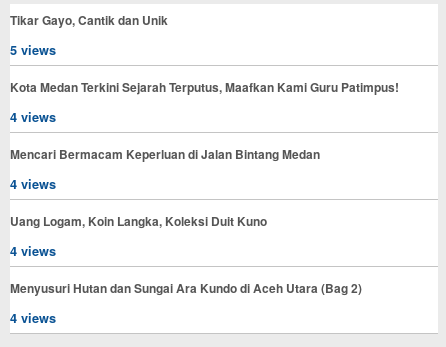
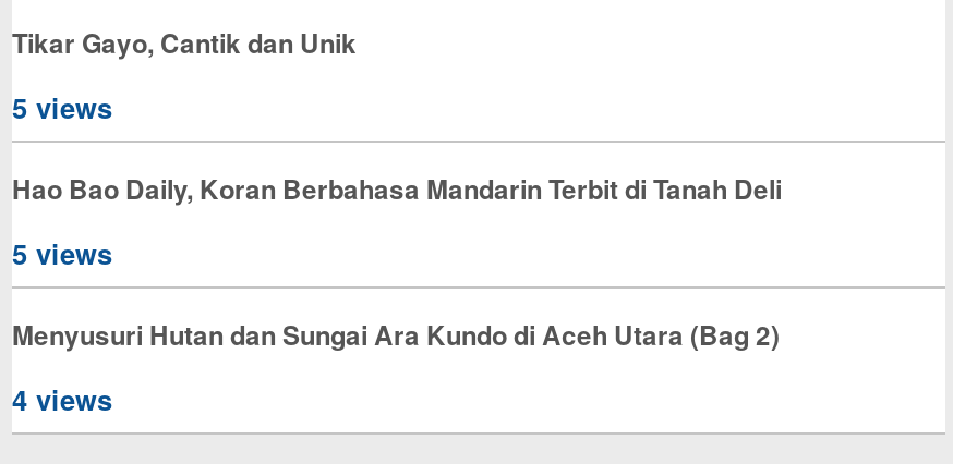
- Kota Medan Terkini Sejarah Terputus, Maafkan Kami Guru Patimpus!
- 4 views
- Mencari Bermacam Keperluan di Jalan Bintang Medan
- 4 views
- Uang Logam, Koin Langka, Koleksi Duit Kuno
- 4 views
+ Hao Bao Daily, Koran Berbahasa Mandarin Terbit di Tanah Deli
+ 5 views
